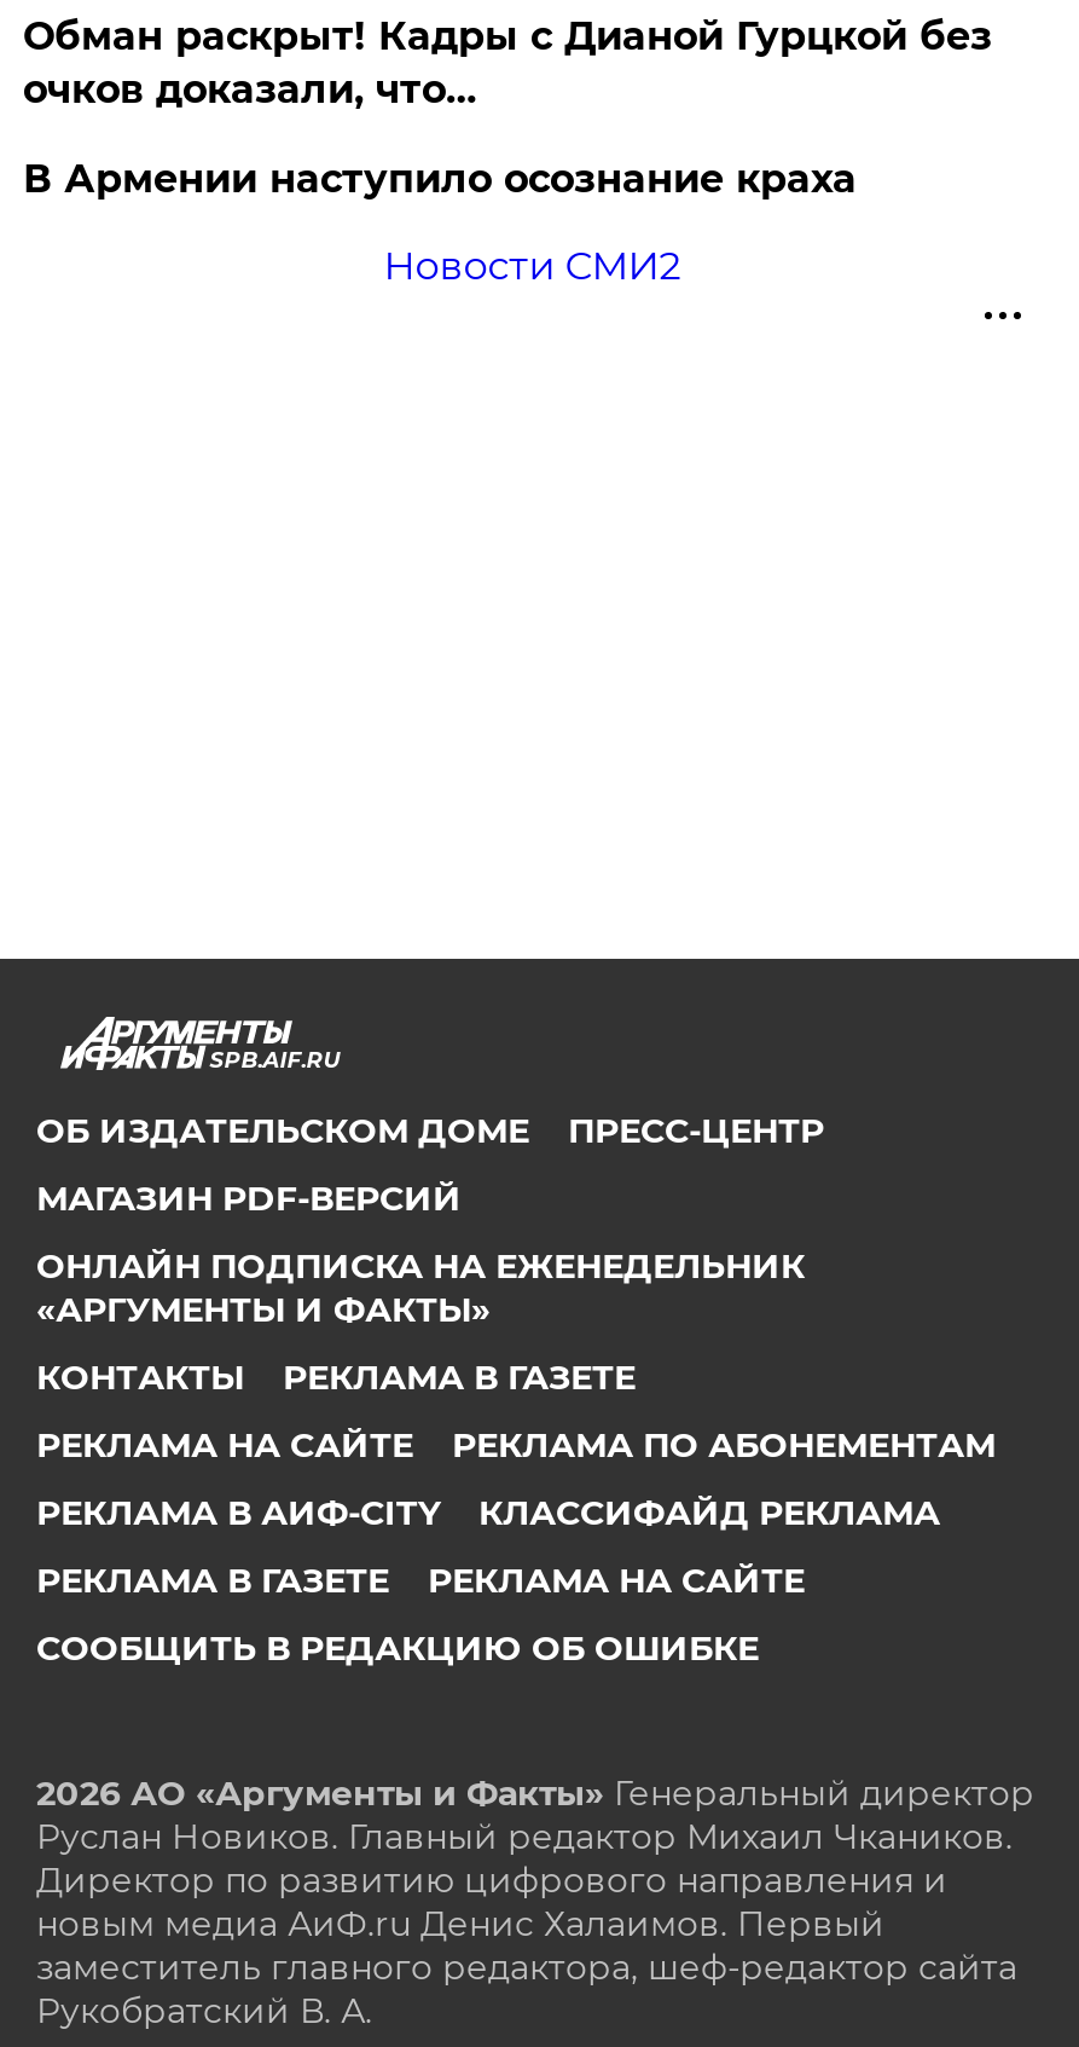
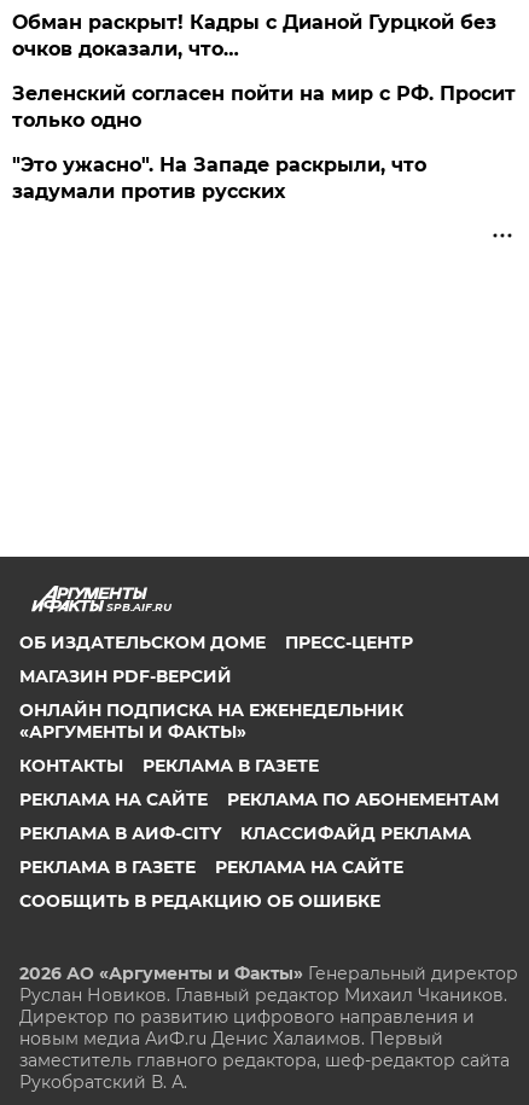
- В Армении наступило осознание краха
+ Зеленский согласен пойти на мир с РФ. Просит
+ только одно

- Новости СМИ2
+ "Это ужасно". На Западе раскрыли, что
+ задумали против русских
